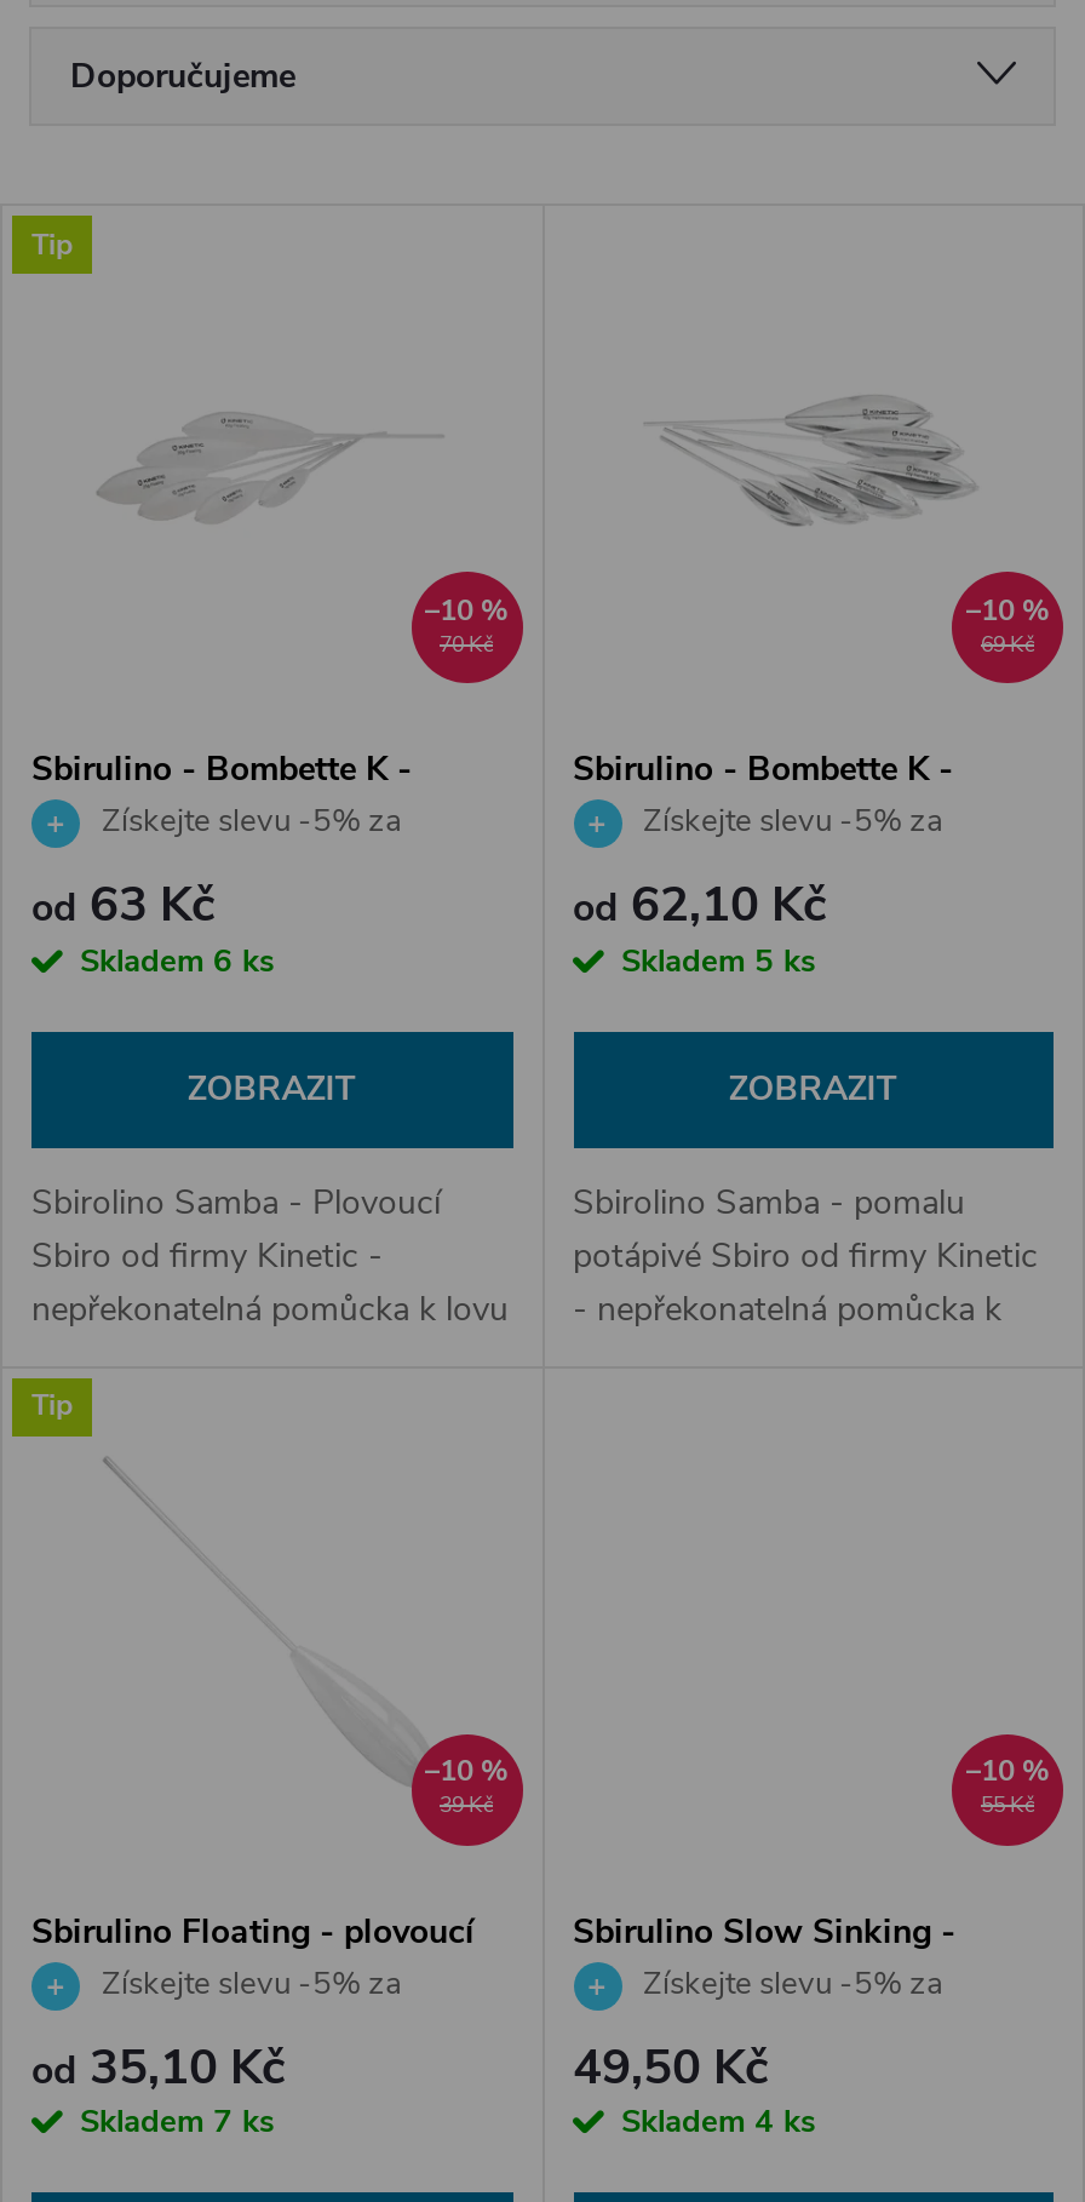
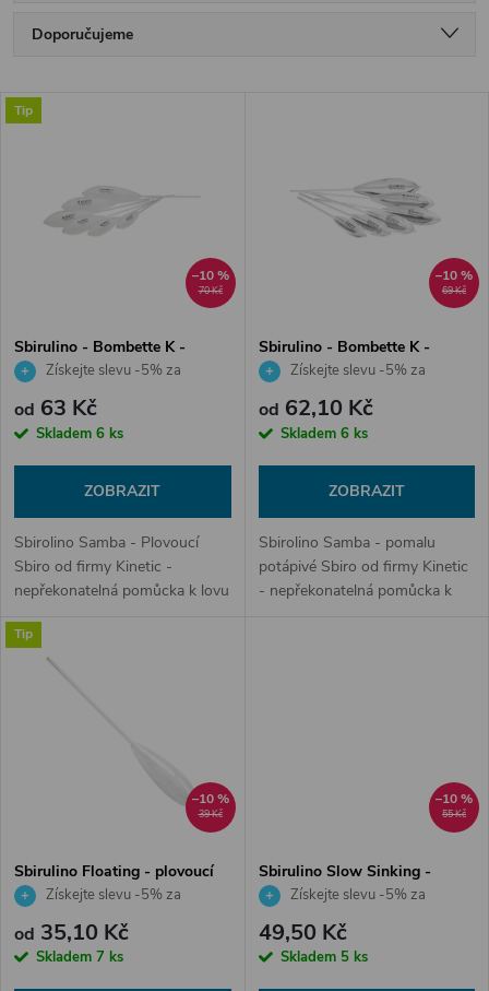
- Skladem 5 ks
+ Skladem 6 ks

- Skladem 4 ks
+ Skladem 5 ks
